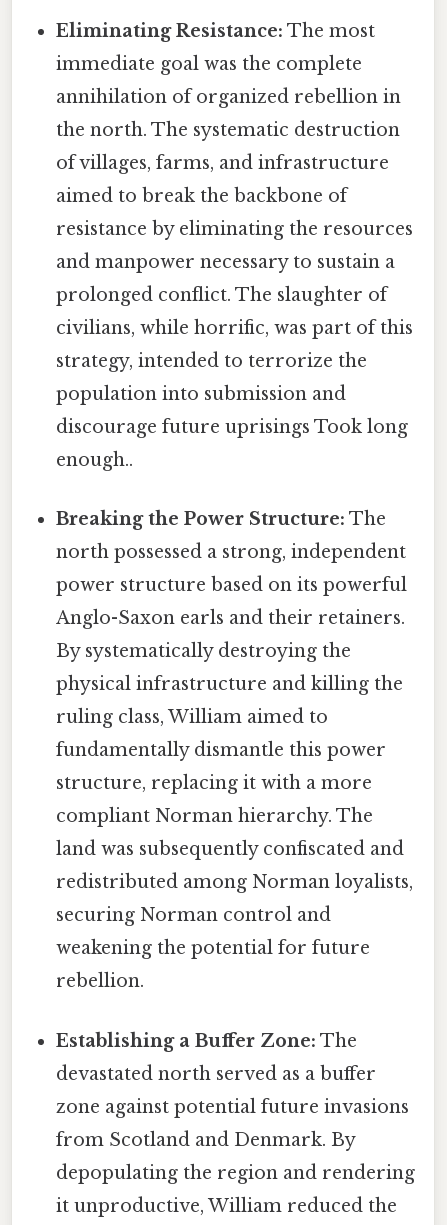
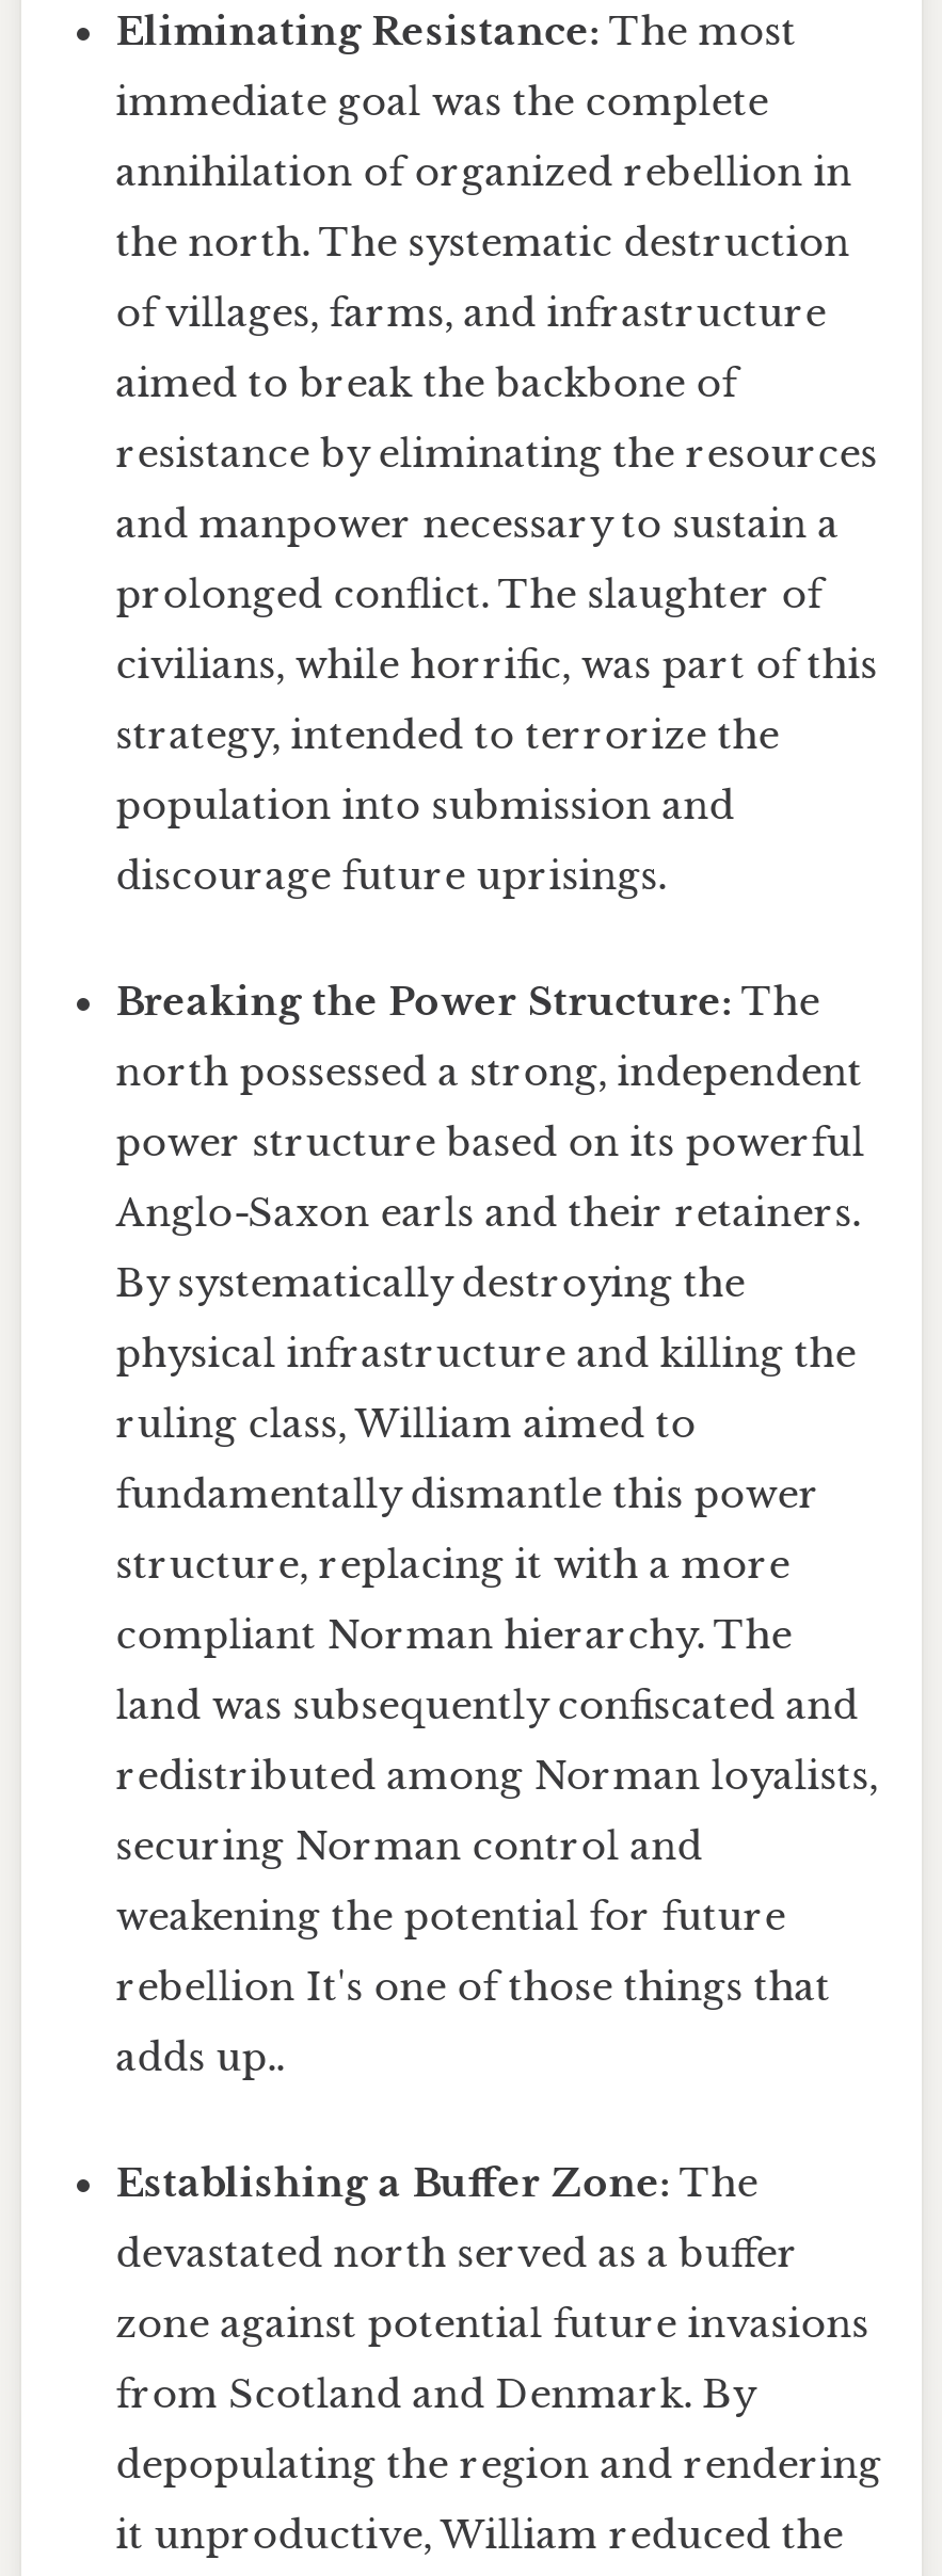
- discourage future uprisings Took long
- enough..
+ discourage future uprisings.

moved up: Breaking the Power Structure: The | north possessed a strong, independent | power structure based on its powerful | ... | securing Norman control and | weakening the potential for future

- rebellion.
+ rebellion It's one of those things that
+ adds up..
